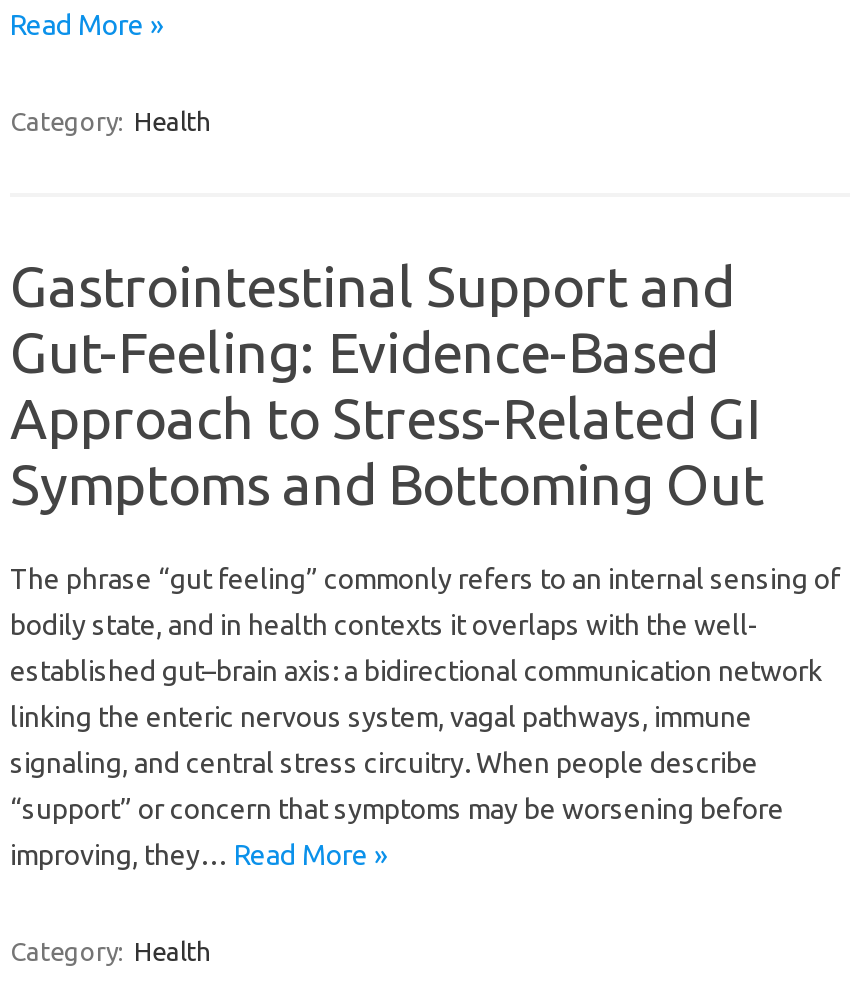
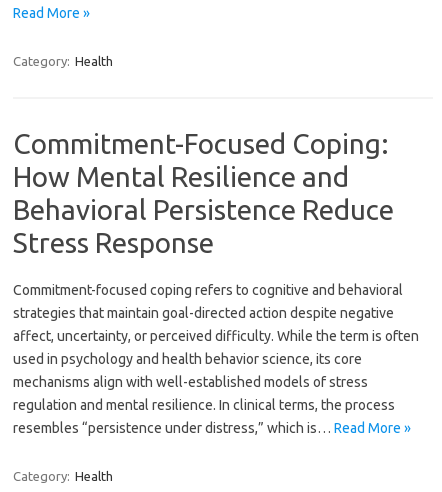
- Gastrointestinal Support and
- Gut-Feeling: Evidence-Based
- Approach to Stress-Related GI
- Symptoms and Bottoming Out
+ Commitment-Focused Coping:
+ How Mental Resilience and
+ Behavioral Persistence Reduce
+ Stress Response

- The phrase “gut feeling” commonly refers to an internal sensing of
- bodily state, and in health contexts it overlaps with the well-
- established gut–brain axis: a bidirectional communication network
- linking the enteric nervous system, vagal pathways, immune
- signaling, and central stress circuitry. When people describe
- “support” or concern that symptoms may be worsening before
- improving, they… Read More »
+ Commitment-focused coping refers to cognitive and behavioral
+ strategies that maintain goal-directed action despite negative
+ affect, uncertainty, or perceived difficulty. While the term is often
+ used in psychology and health behavior science, its core
+ mechanisms align with well-established models of stress
+ regulation and mental resilience. In clinical terms, the process
+ resembles “persistence under distress,” which is… Read More »
